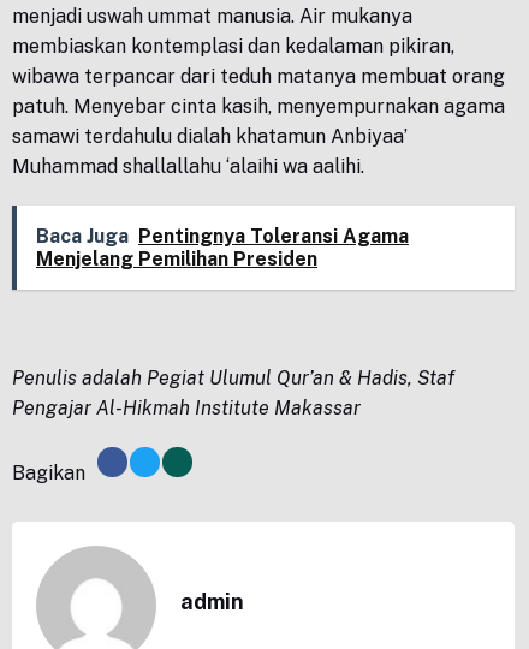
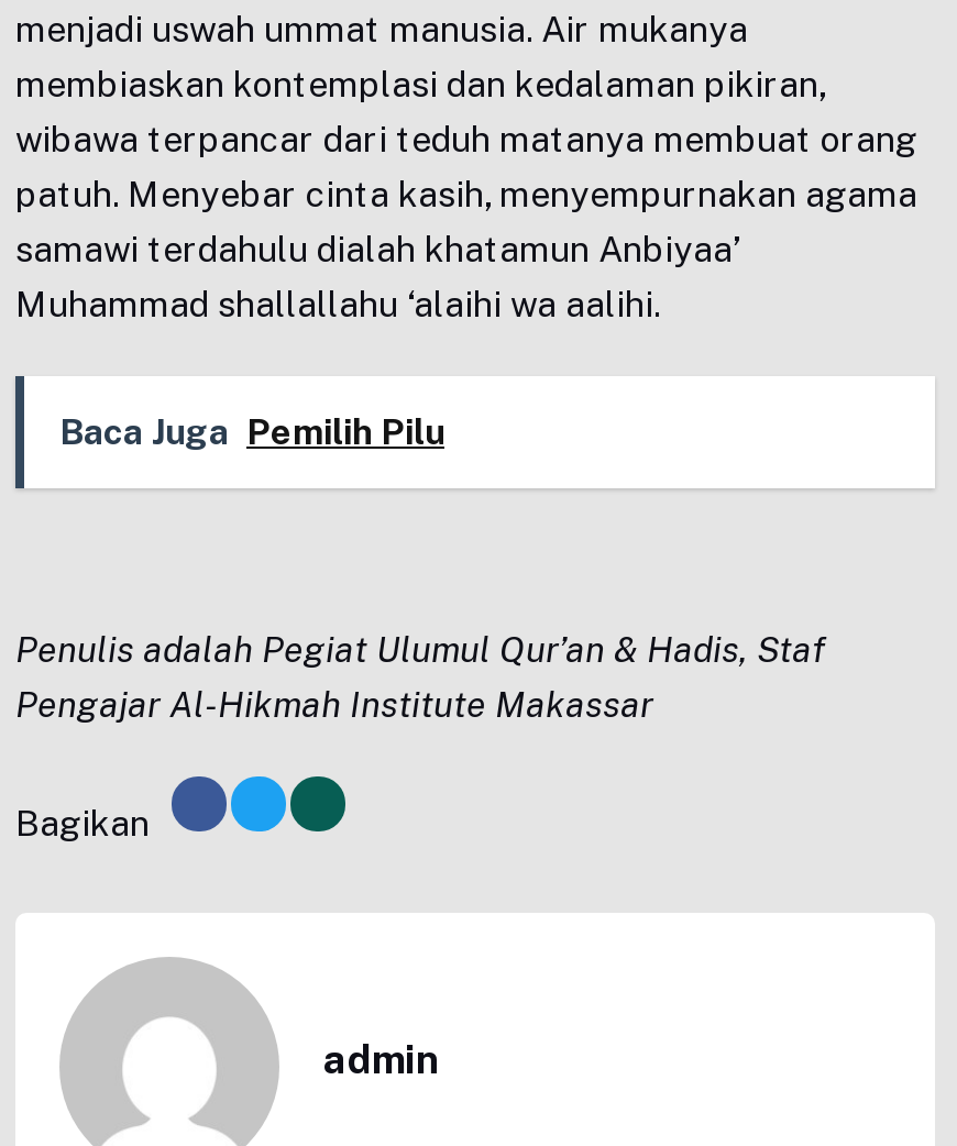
- Baca Juga Pentingnya Toleransi Agama
- Menjelang Pemilihan Presiden
+ Baca Juga Pemilih Pilu
